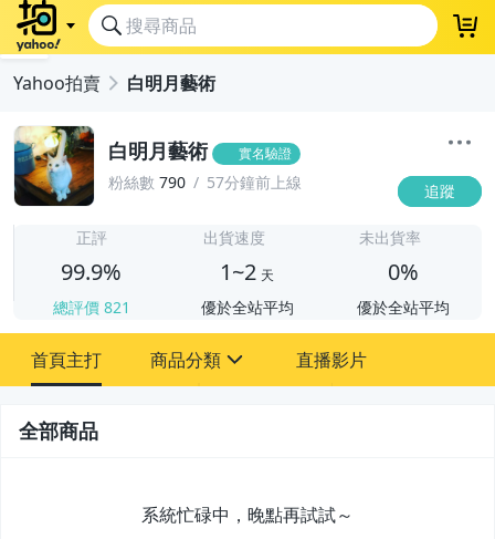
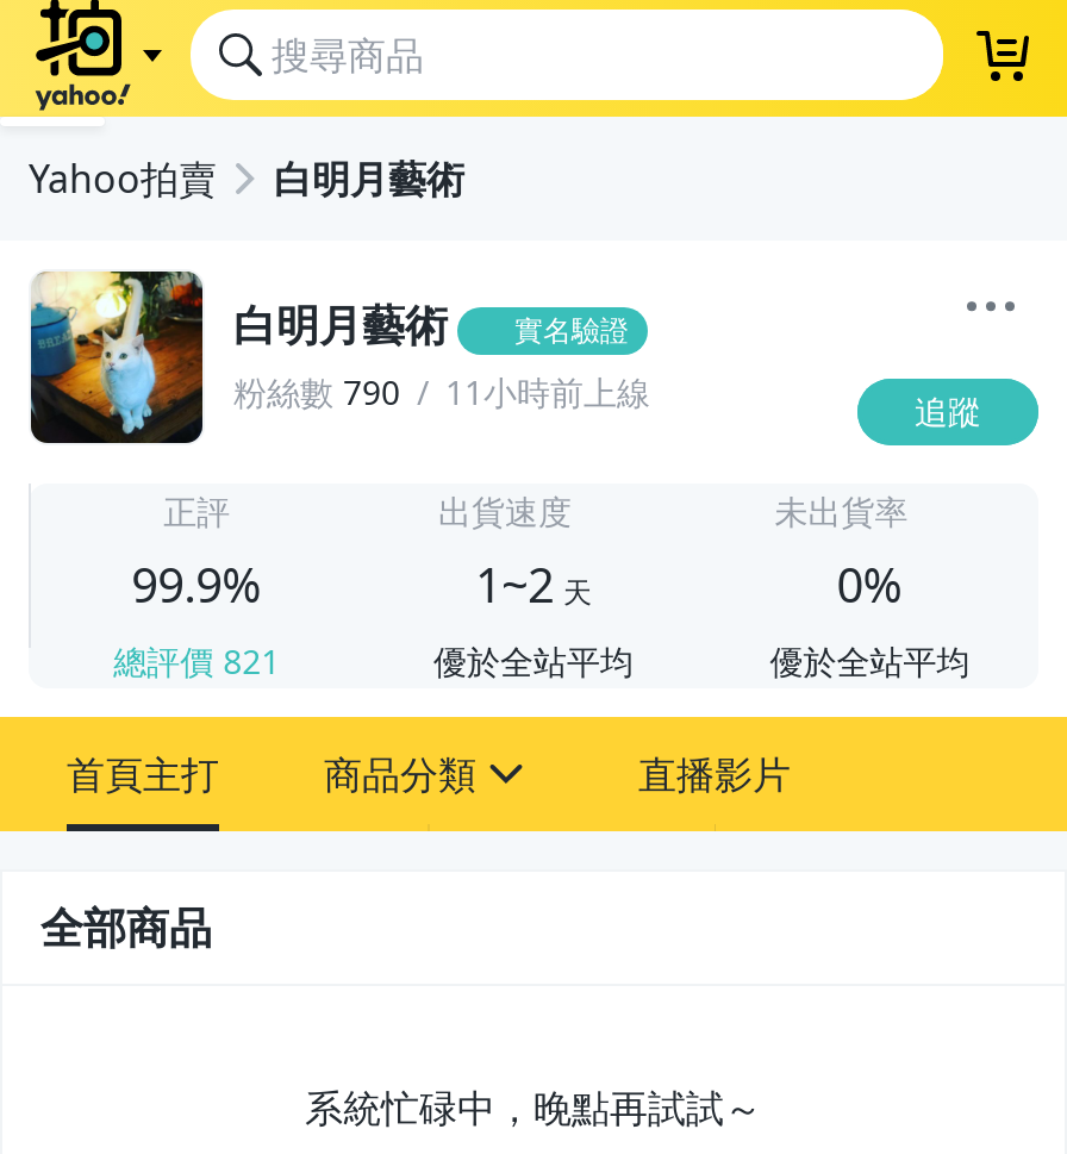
- 粉絲數 790 57分鐘前上線
+ 粉絲數 790 11小時前上線
